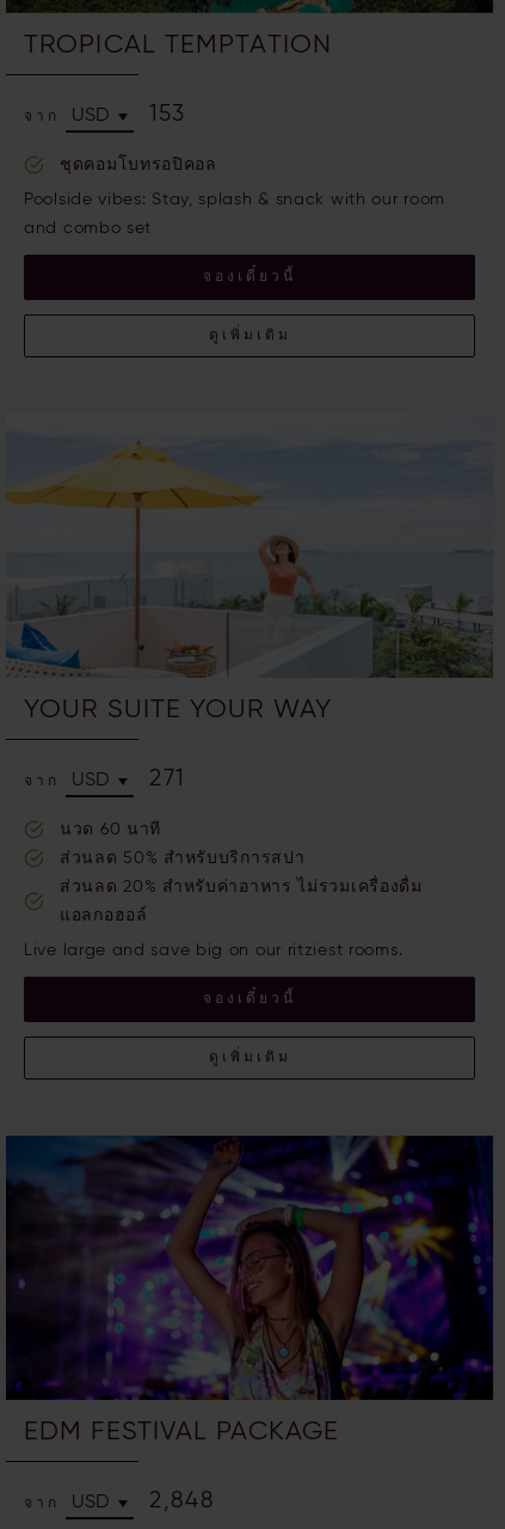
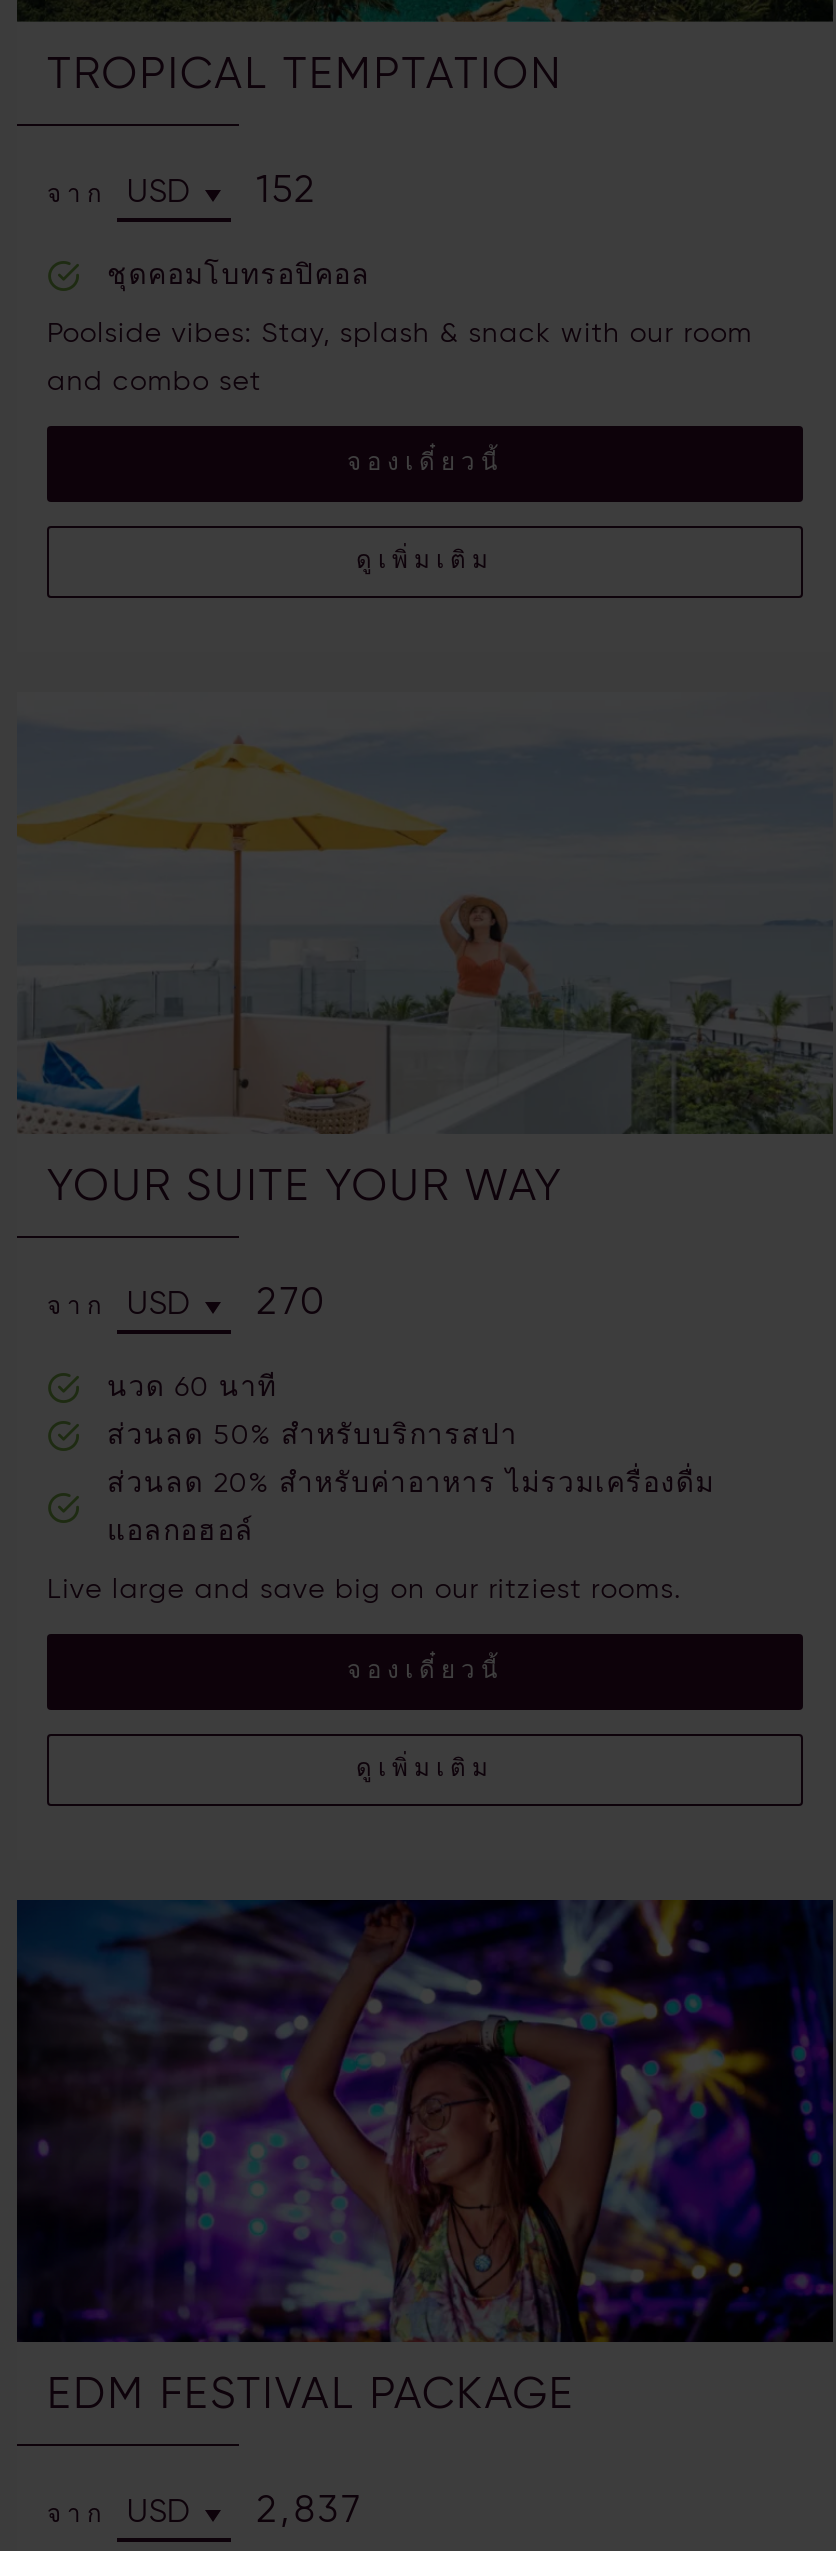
- 153
+ 152

- 271
+ 270

- 2,848
+ 2,837
